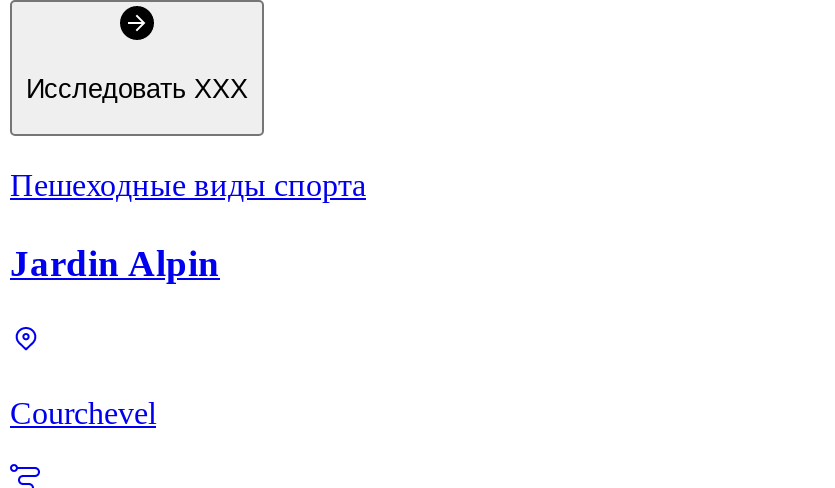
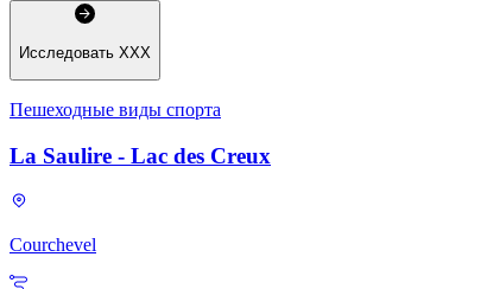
- Jardin Alpin
+ La Saulire - Lac des Creux
